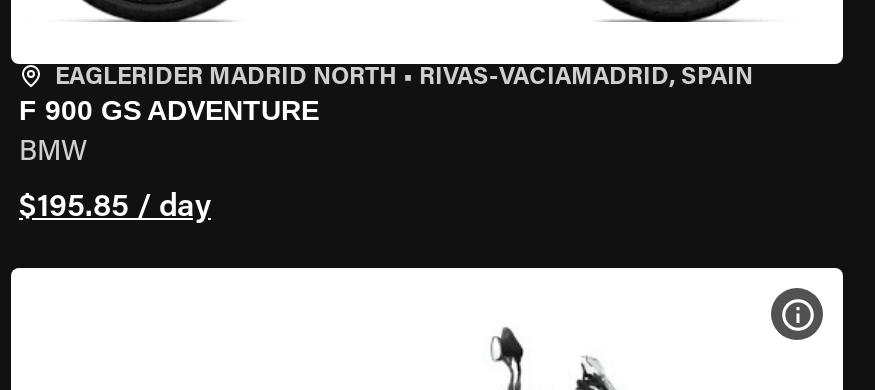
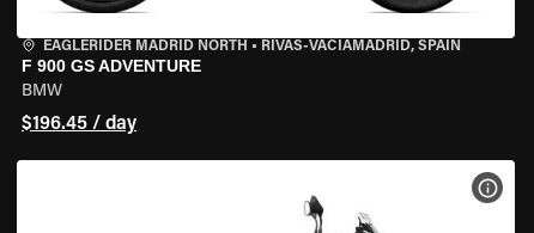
- $195.85 / day
+ $196.45 / day
